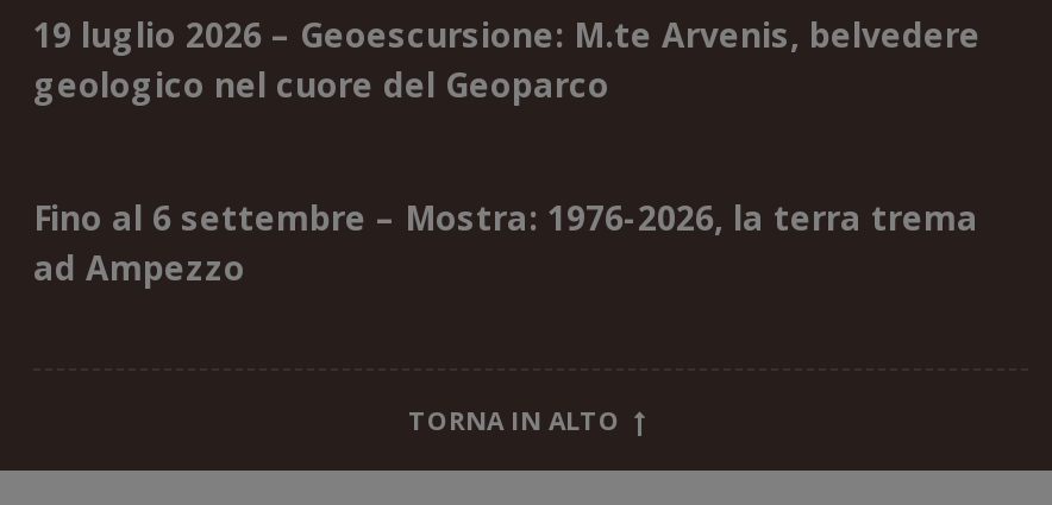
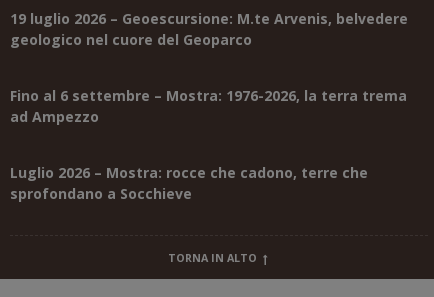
+ Luglio 2026 – Mostra: rocce che cadono, terre che
+ sprofondano a Socchieve
